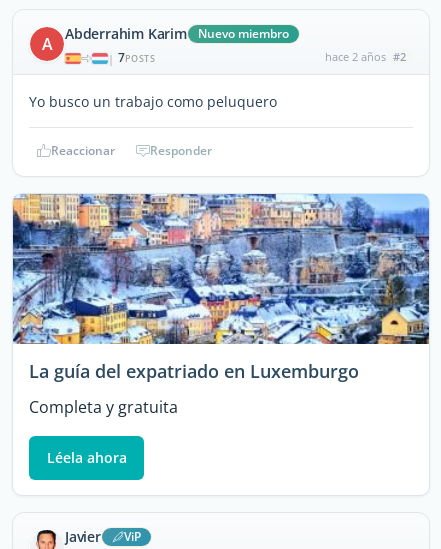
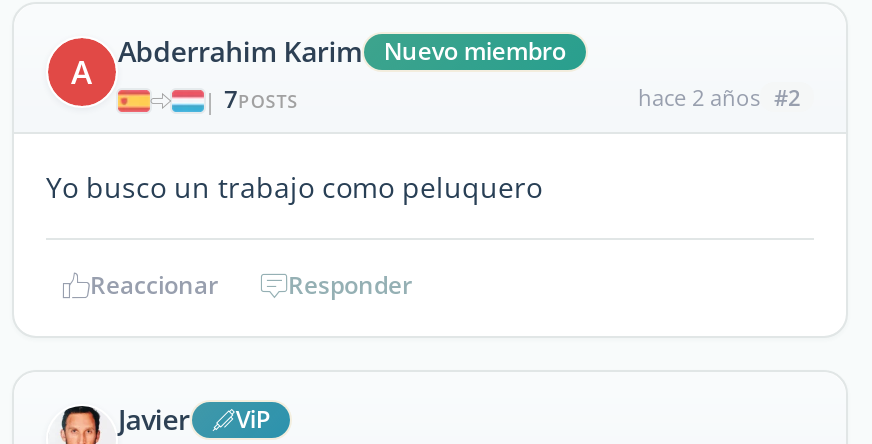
- [image]
- La guía del expatriado en Luxemburgo
- Completa y gratuita
- Léela ahora
